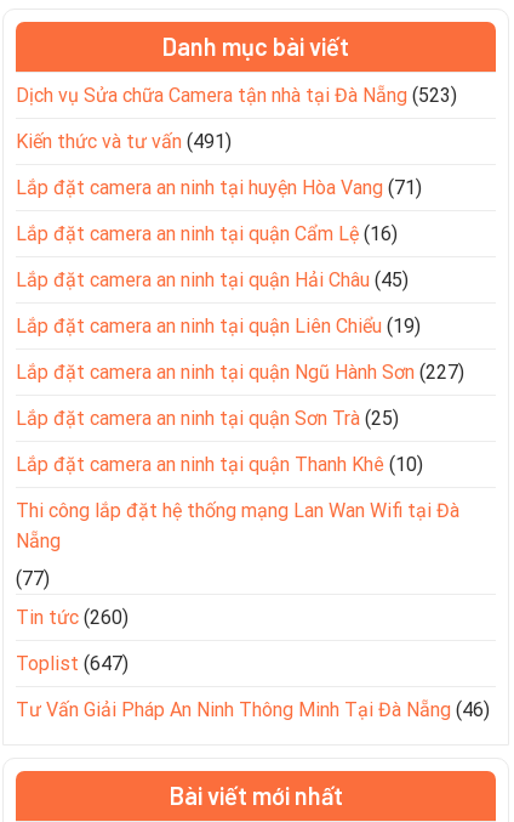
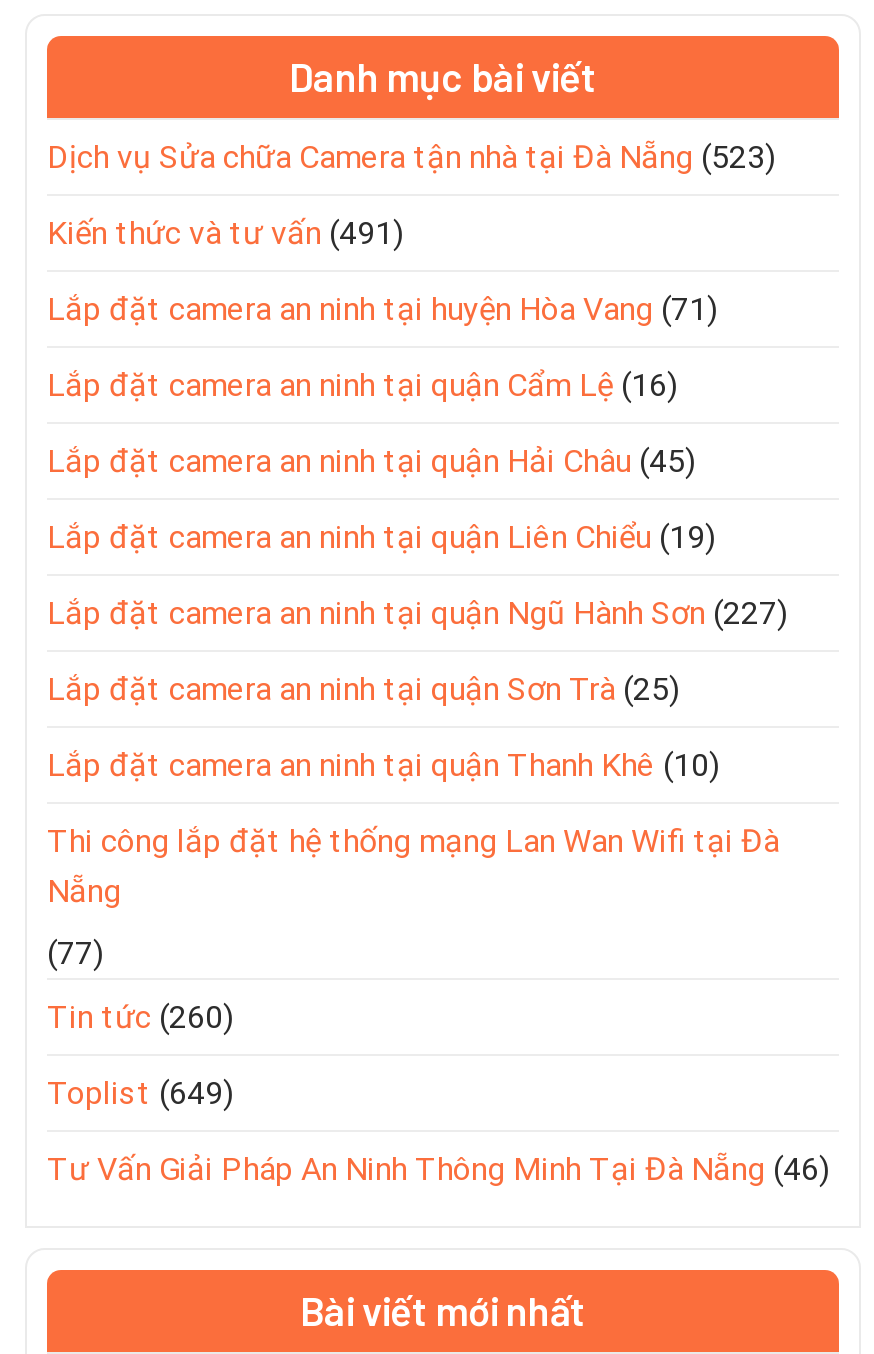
- Toplist (647)
+ Toplist (649)
